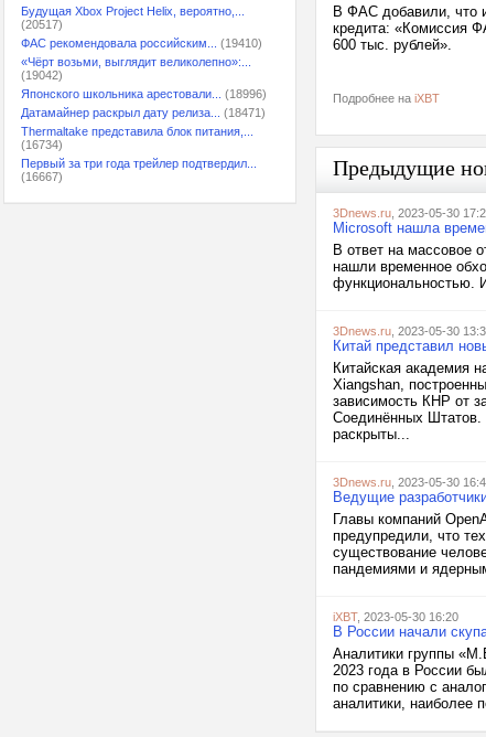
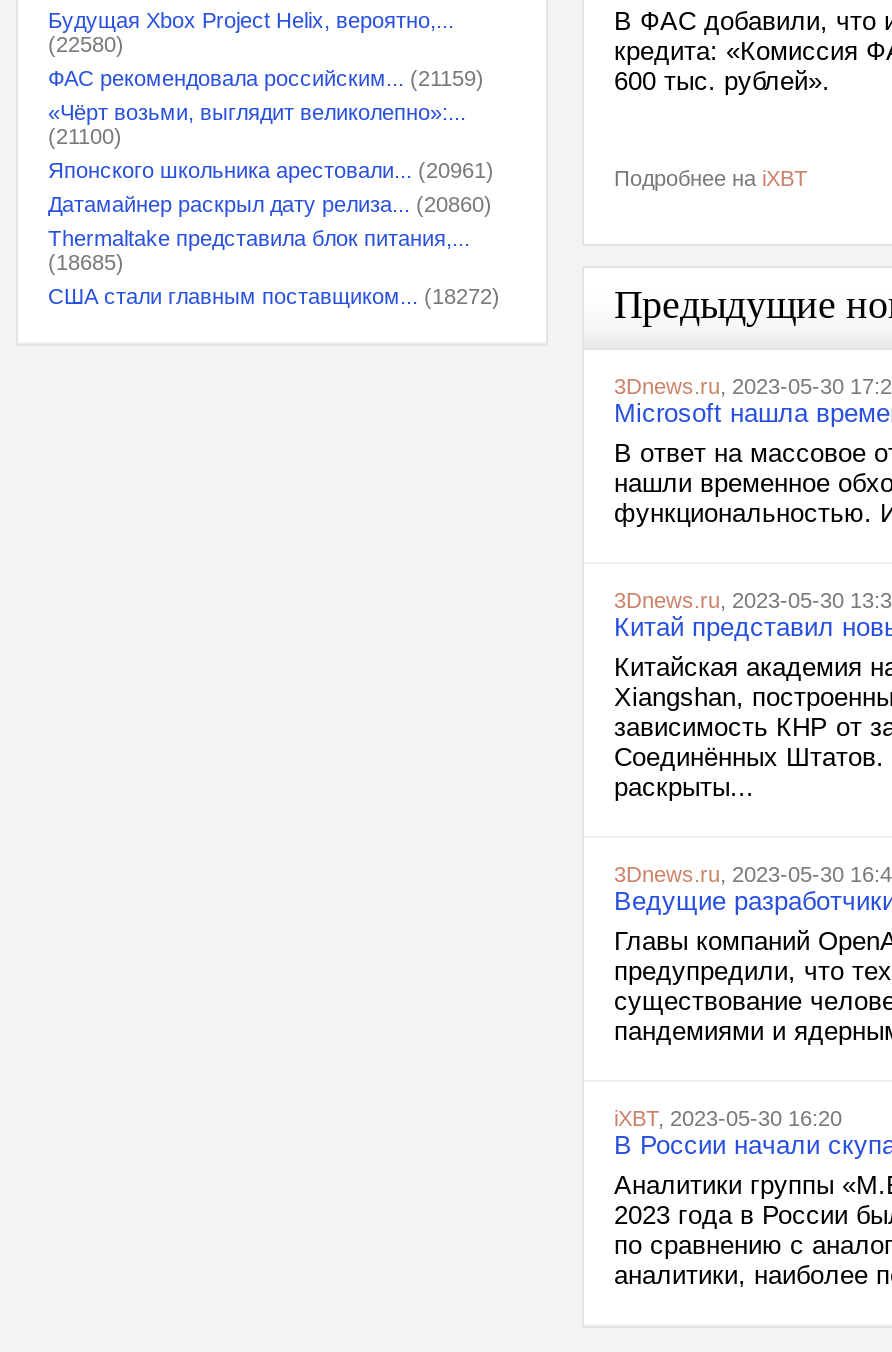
- (20517)
+ (22580)

- ФАС рекомендовала российским... (19410)
+ ФАС рекомендовала российским... (21159)

- (19042)
+ (21100)

- Японского школьника арестовали... (18996)
+ Японского школьника арестовали... (20961)

- Датамайнер раскрыл дату релиза... (18471)
+ Датамайнер раскрыл дату релиза... (20860)

- (16734)
- Первый за три года трейлер подтвердил...
- (16667)
+ (18685)
+ США стали главным поставщиком... (18272)
